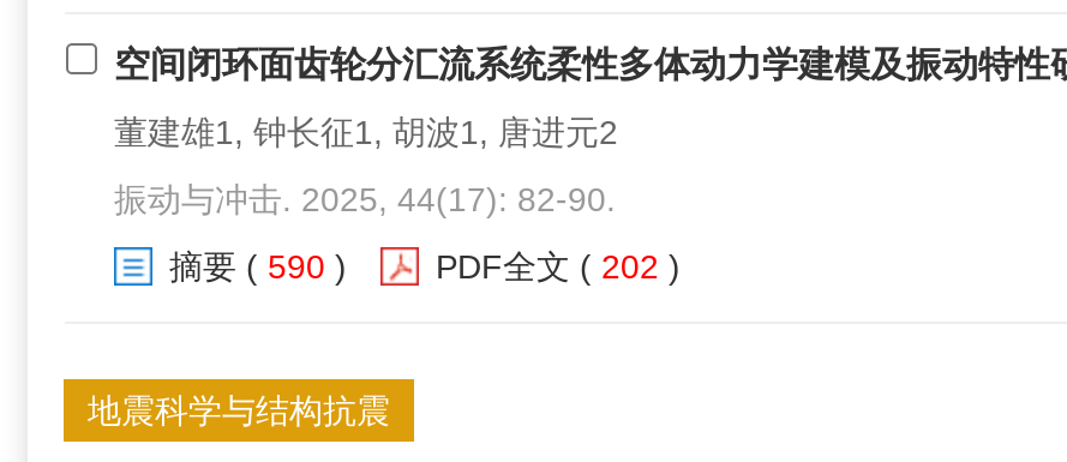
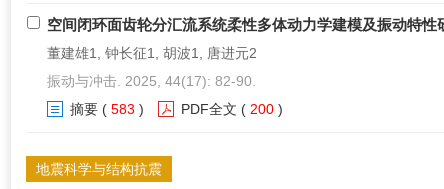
- 摘要( 590)
+ 摘要( 583)

- PDF全文( 202)
+ PDF全文( 200)
